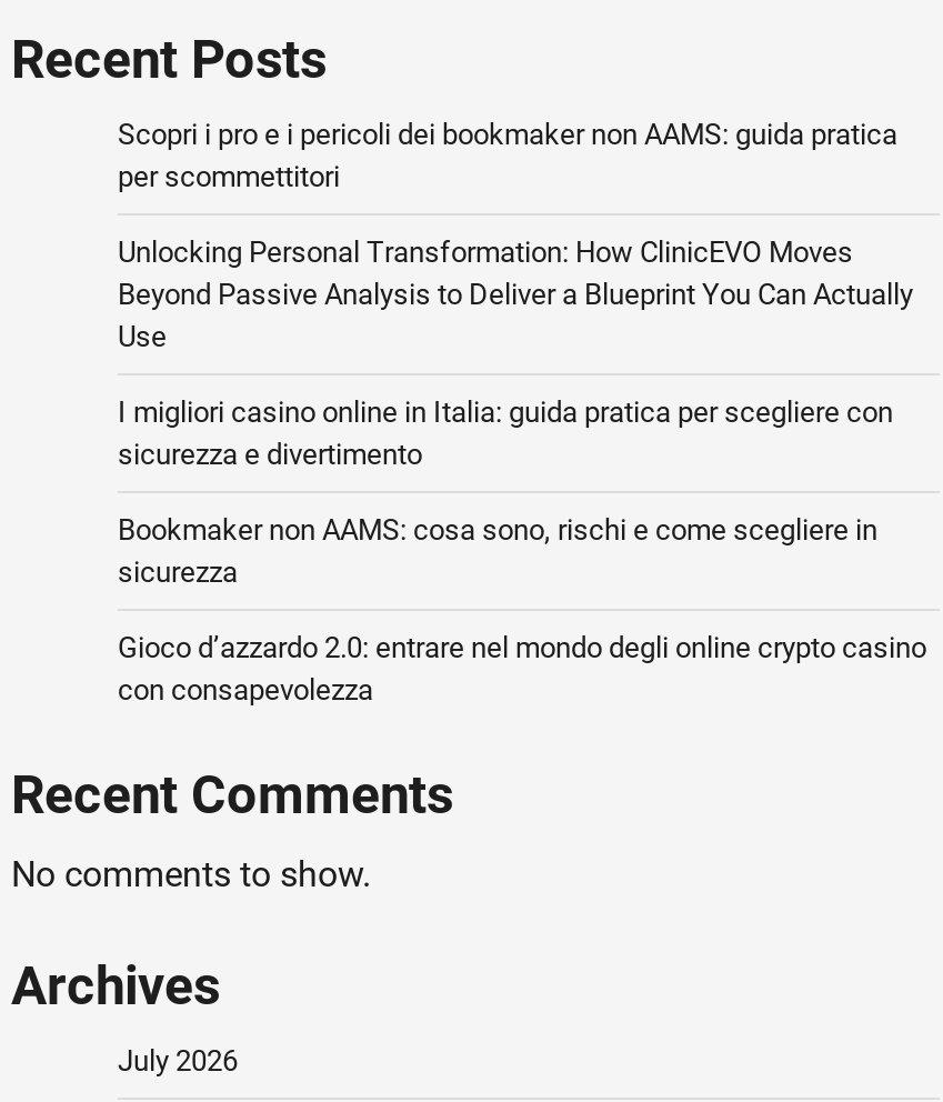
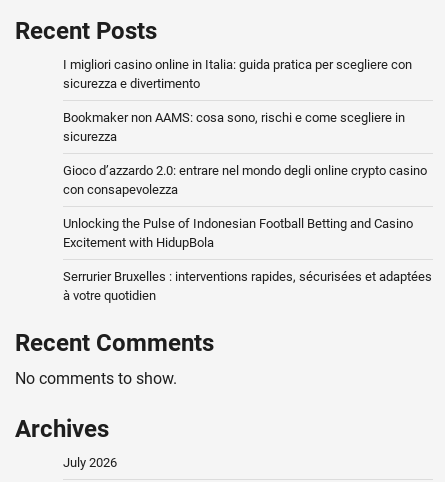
- Scopri i pro e i pericoli dei bookmaker non AAMS: guida pratica
- per scommettitori
- Unlocking Personal Transformation: How ClinicEVO Moves
- Beyond Passive Analysis to Deliver a Blueprint You Can Actually
- Use

moved up: I migliori casino online in Italia: guida pratica per scegliere con | sicurezza e divertimento | Bookmaker non AAMS: cosa sono, rischi e come scegliere in | sicurezza | Gioco d’azzardo 2.0: entrare nel mondo degli online crypto casino | con consapevolezza

+ Unlocking the Pulse of Indonesian Football Betting and Casino
+ Excitement with HidupBola
+ Serrurier Bruxelles : interventions rapides, sécurisées et adaptées
+ à votre quotidien
